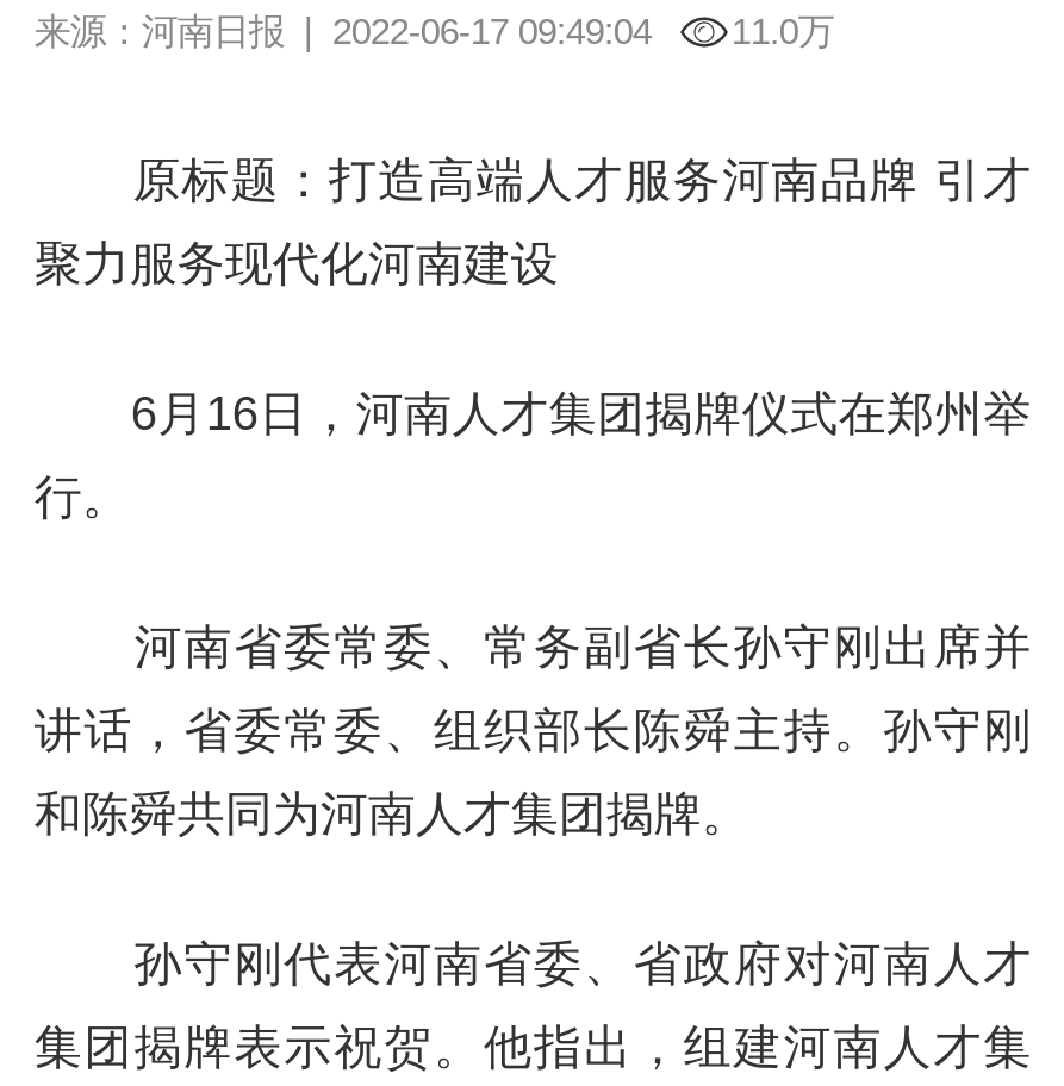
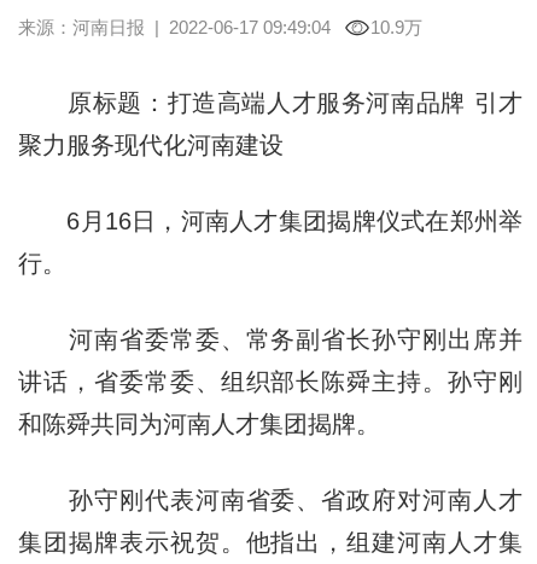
- 11.0万
+ 10.9万
